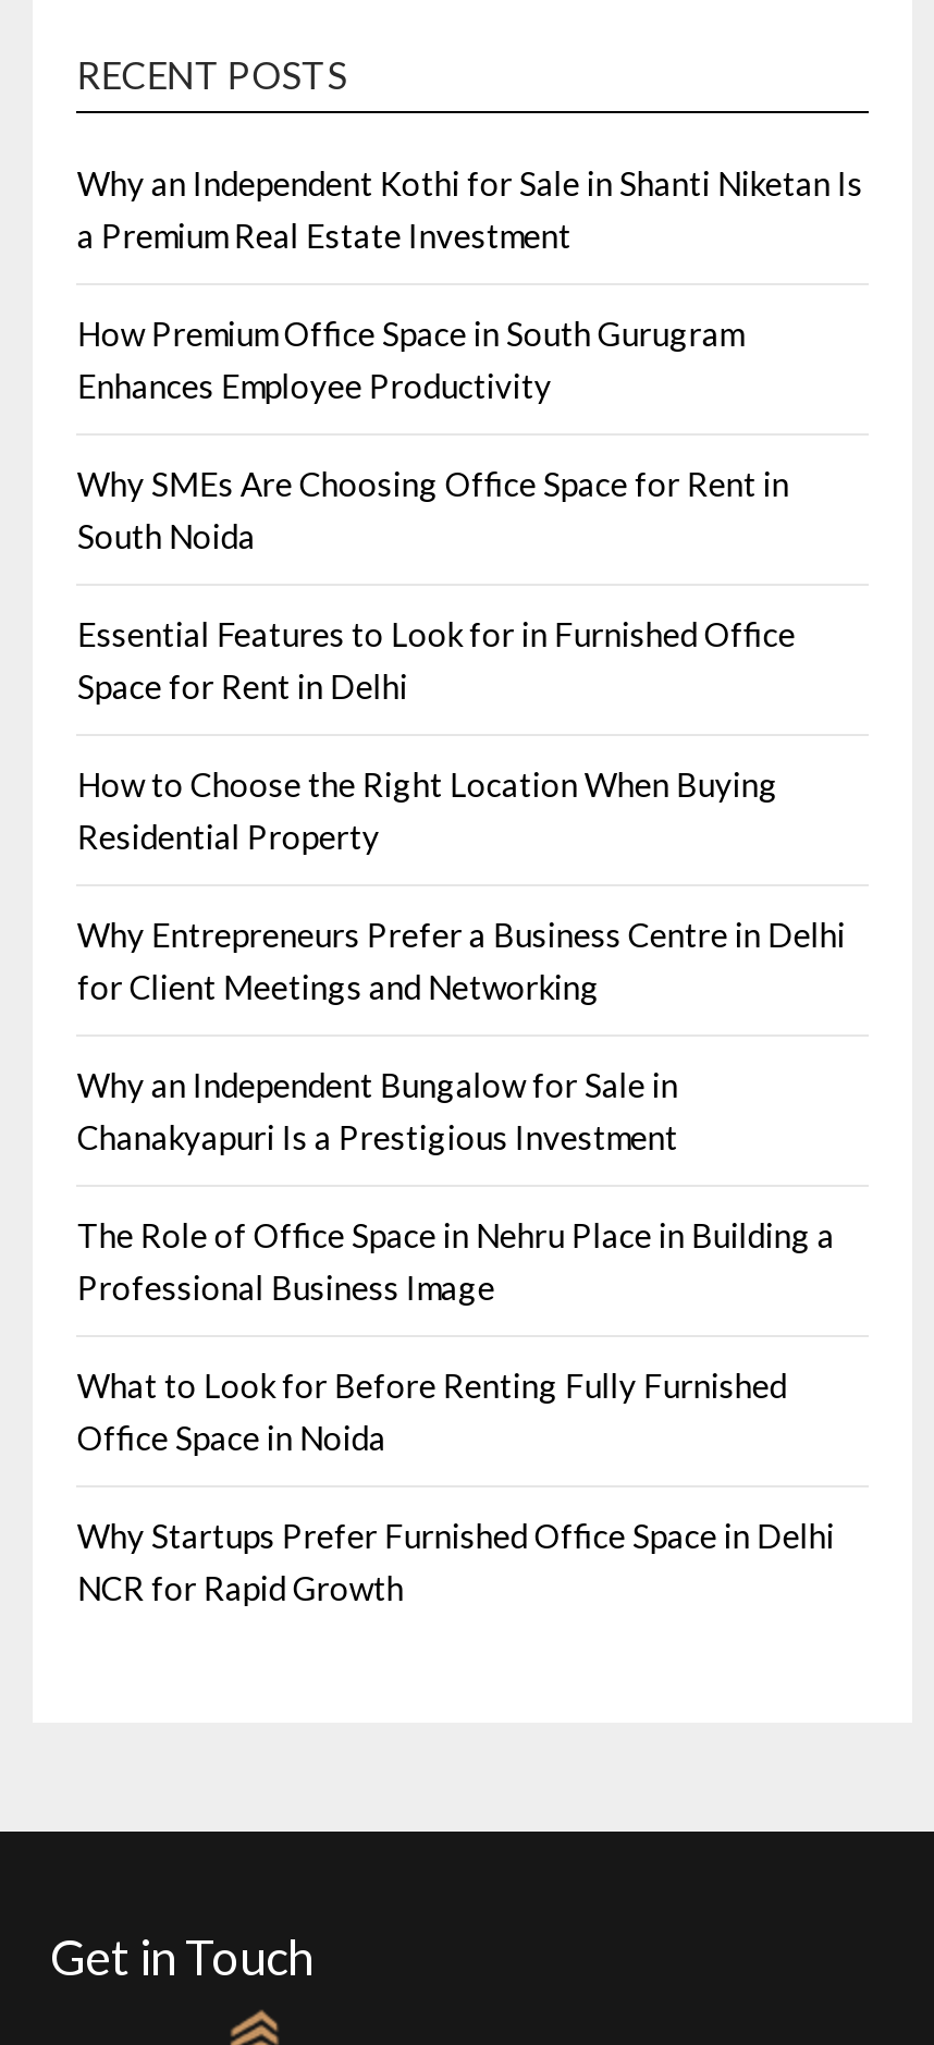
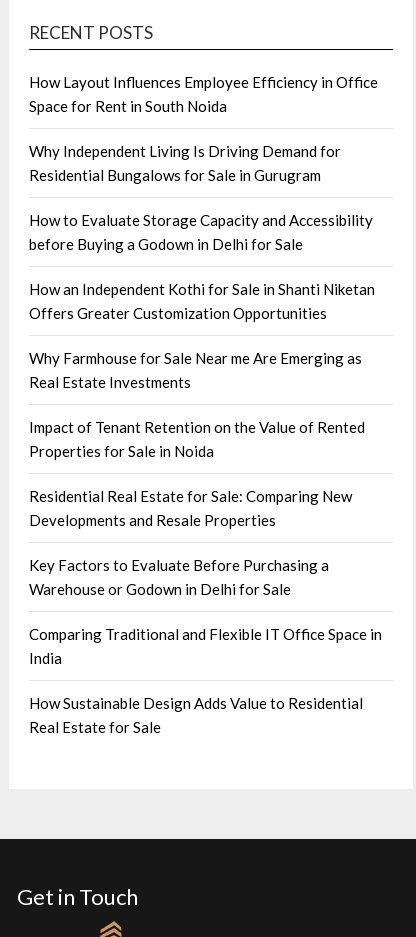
- Why an Independent Kothi for Sale in Shanti Niketan Is
- a Premium Real Estate Investment
+ How Layout Influences Employee Efficiency in Office
+ Space for Rent in South Noida

- How Premium Office Space in South Gurugram
- Enhances Employee Productivity
+ Why Independent Living Is Driving Demand for
+ Residential Bungalows for Sale in Gurugram

- Why SMEs Are Choosing Office Space for Rent in
- South Noida
+ How to Evaluate Storage Capacity and Accessibility
+ before Buying a Godown in Delhi for Sale

- Essential Features to Look for in Furnished Office
- Space for Rent in Delhi
+ How an Independent Kothi for Sale in Shanti Niketan
+ Offers Greater Customization Opportunities

- How to Choose the Right Location When Buying
- Residential Property
+ Why Farmhouse for Sale Near me Are Emerging as
+ Real Estate Investments

- Why Entrepreneurs Prefer a Business Centre in Delhi
- for Client Meetings and Networking
+ Impact of Tenant Retention on the Value of Rented
+ Properties for Sale in Noida

- Why an Independent Bungalow for Sale in
- Chanakyapuri Is a Prestigious Investment
+ Residential Real Estate for Sale: Comparing New
+ Developments and Resale Properties

- The Role of Office Space in Nehru Place in Building a
- Professional Business Image
+ Key Factors to Evaluate Before Purchasing a
+ Warehouse or Godown in Delhi for Sale

- What to Look for Before Renting Fully Furnished
- Office Space in Noida
+ Comparing Traditional and Flexible IT Office Space in
+ India

- Why Startups Prefer Furnished Office Space in Delhi
- NCR for Rapid Growth
+ How Sustainable Design Adds Value to Residential
+ Real Estate for Sale
